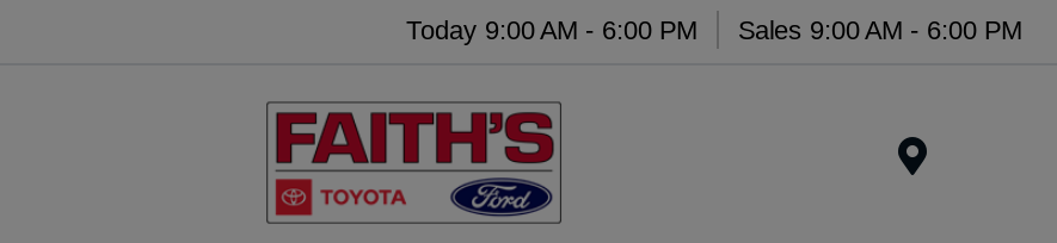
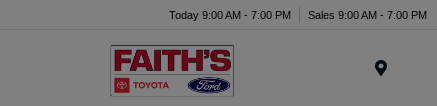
- Today 9:00 AM - 6:00 PM
+ Today 9:00 AM - 7:00 PM

- Sales 9:00 AM - 6:00 PM
+ Sales 9:00 AM - 7:00 PM
